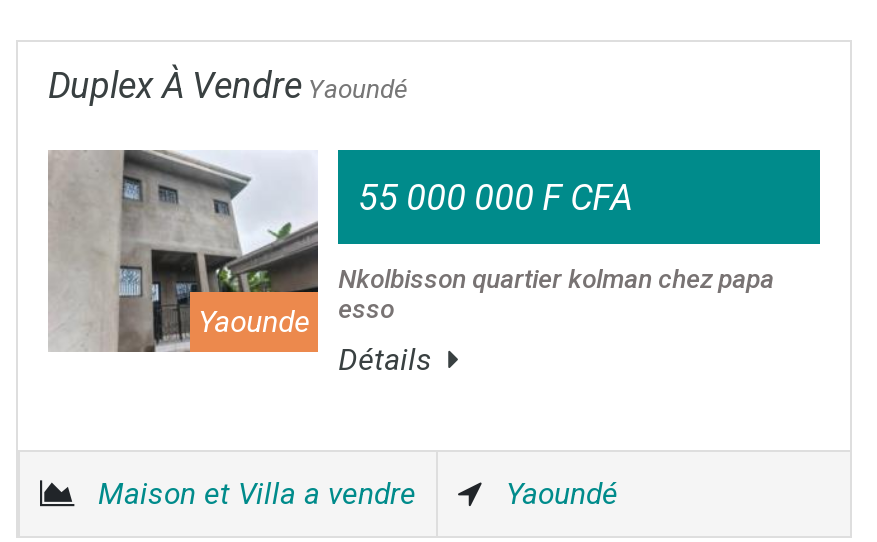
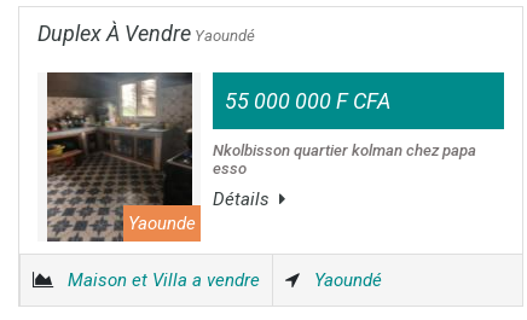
- [image]
+ [image]

moved down: Yaounde
